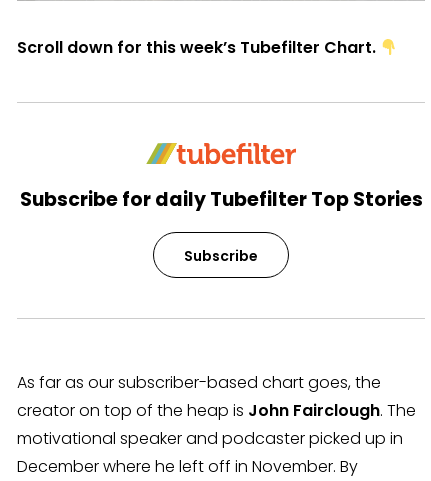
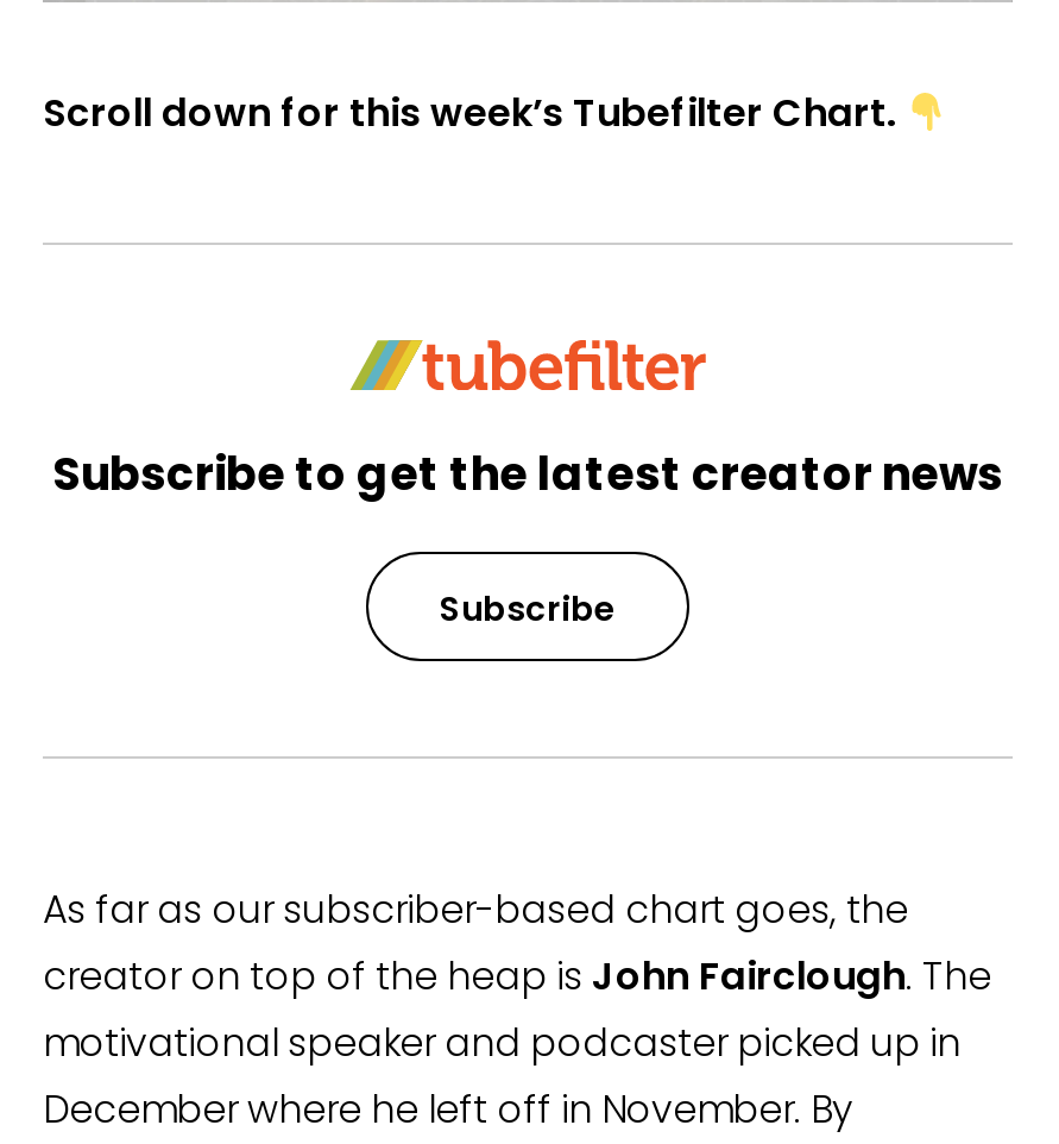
- Subscribe for daily Tubefilter Top Stories
+ Subscribe to get the latest creator news
